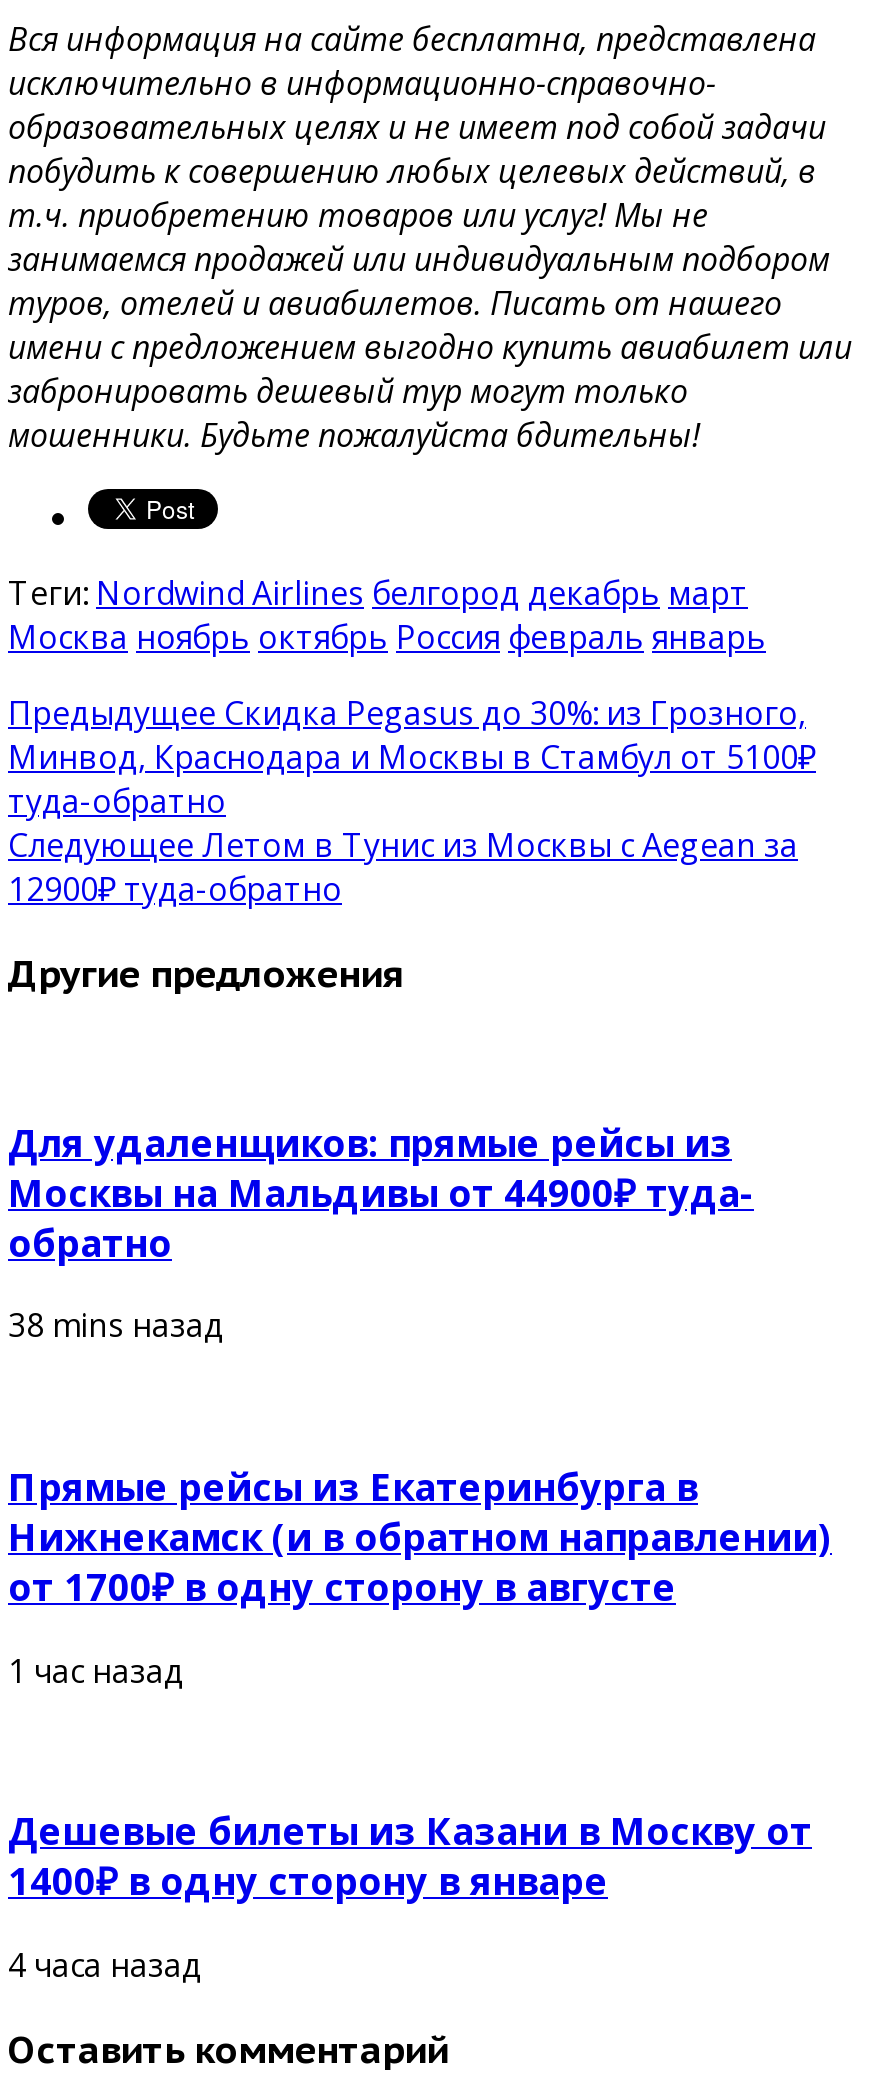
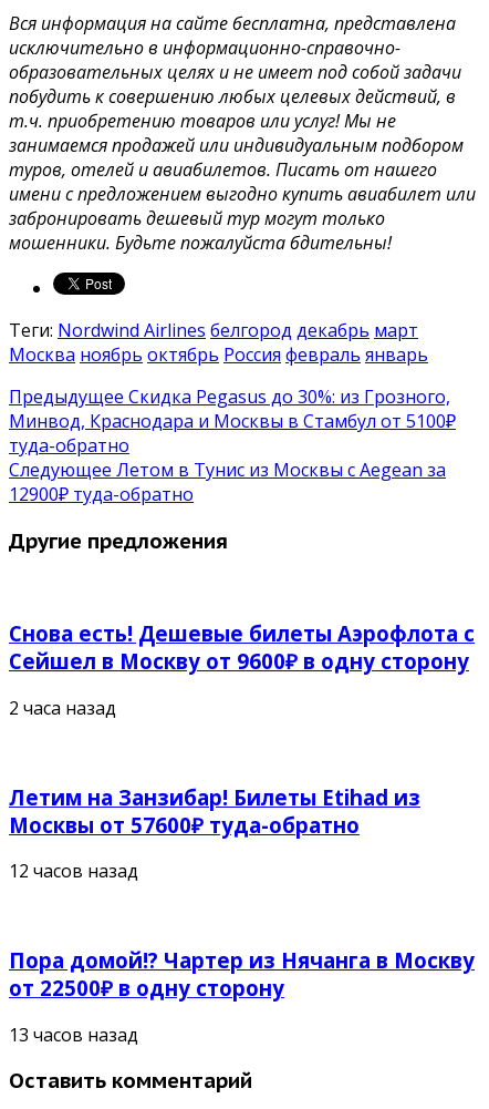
- Для удаленщиков: прямые рейсы из
- Москвы на Мальдивы от 44900₽ туда-
- обратно
+ Снова есть! Дешевые билеты Аэрофлота с
+ Сейшел в Москву от 9600₽ в одну сторону

- 38 mins назад
+ 2 часа назад

- Прямые рейсы из Екатеринбурга в
- Нижнекамск (и в обратном направлении)
- от 1700₽ в одну сторону в августе
+ Летим на Занзибар! Билеты Etihad из
+ Москвы от 57600₽ туда-обратно

- 1 час назад
+ 12 часов назад

- Дешевые билеты из Казани в Москву от
- 1400₽ в одну сторону в январе
+ Пора домой!? Чартер из Нячанга в Москву
+ от 22500₽ в одну сторону

- 4 часа назад
+ 13 часов назад
